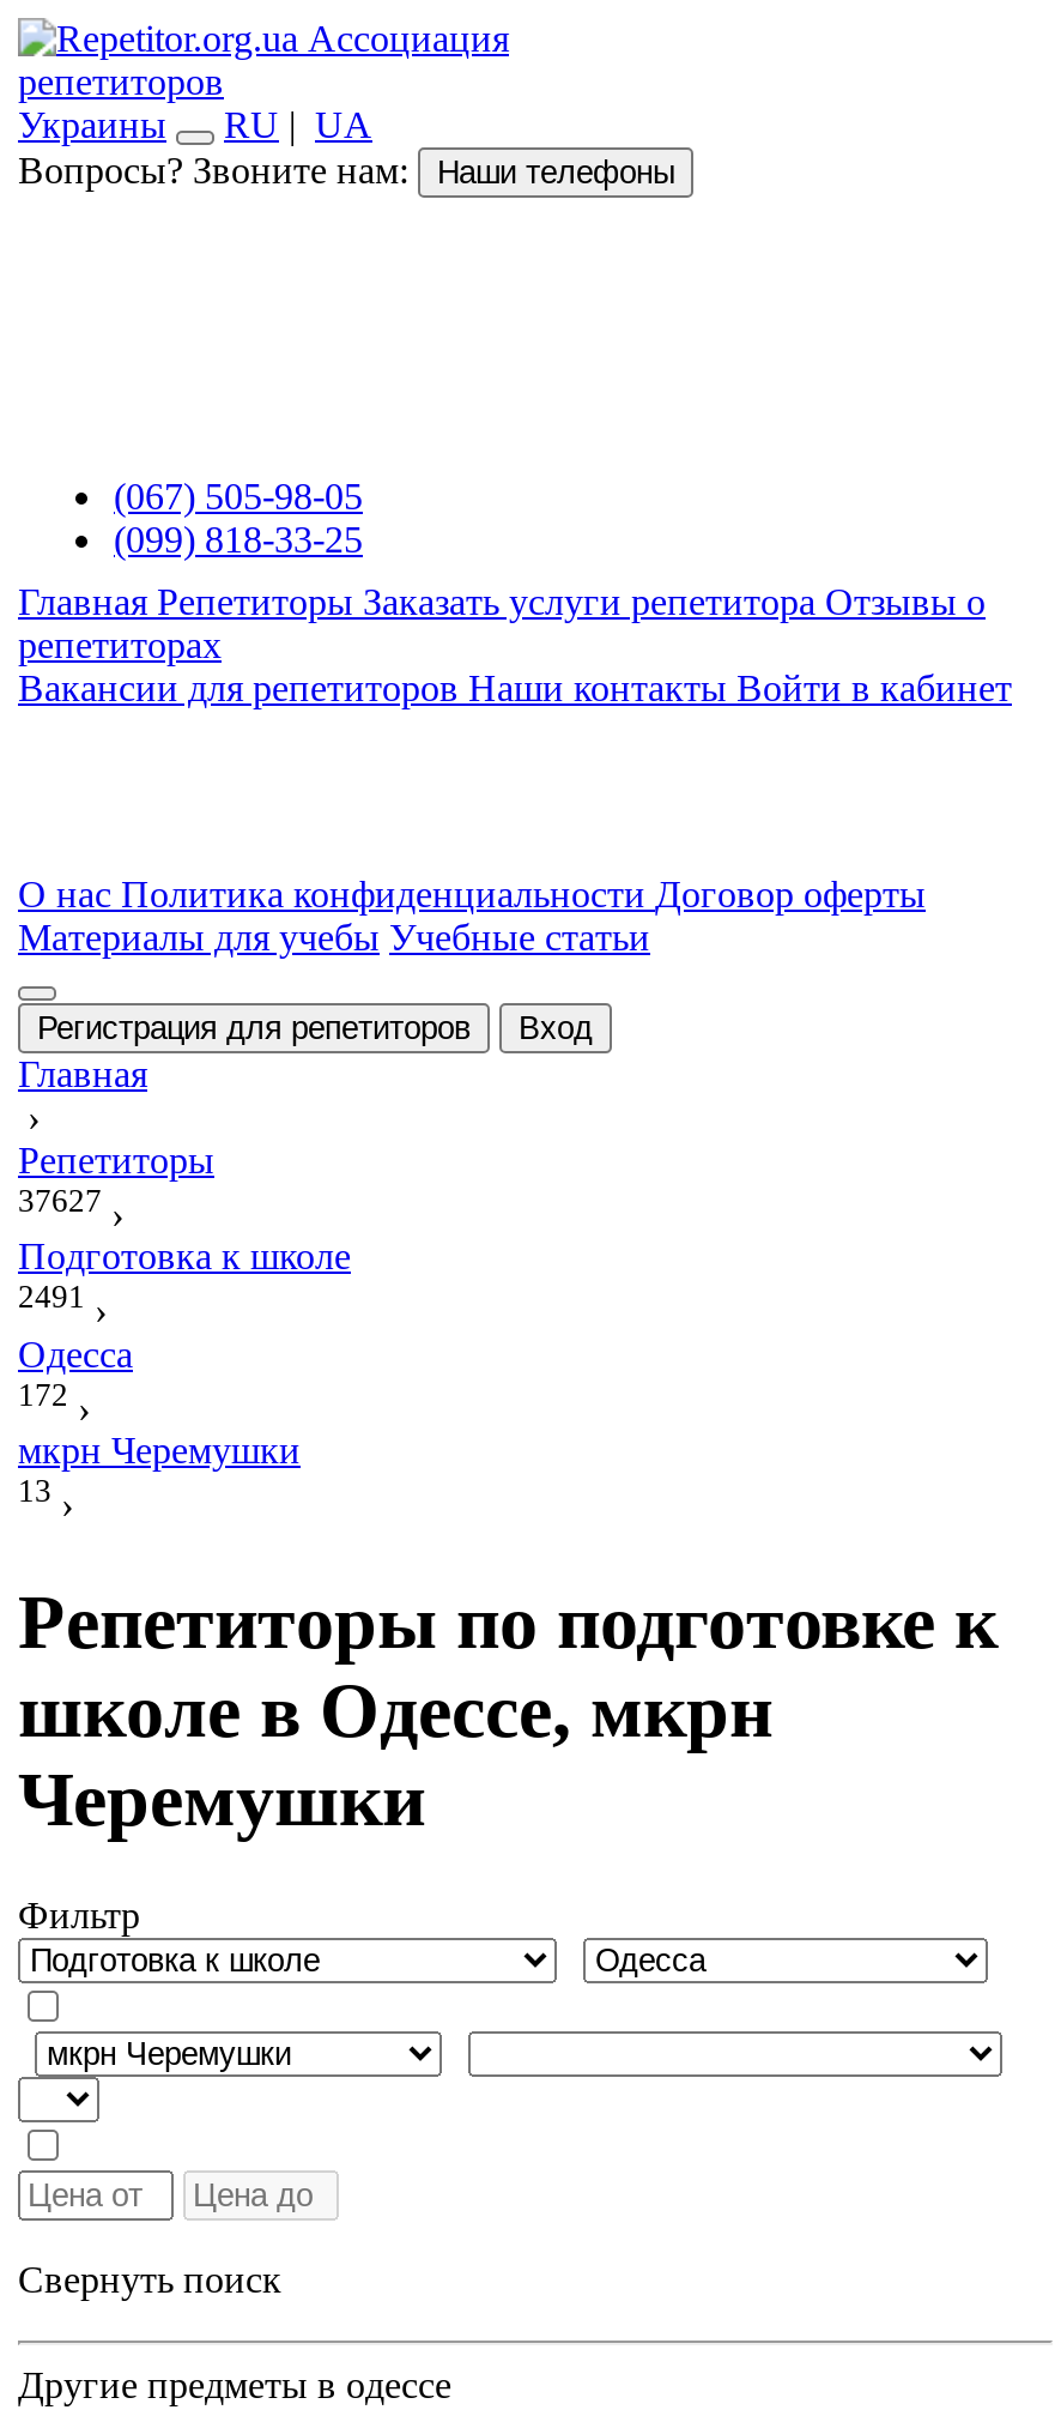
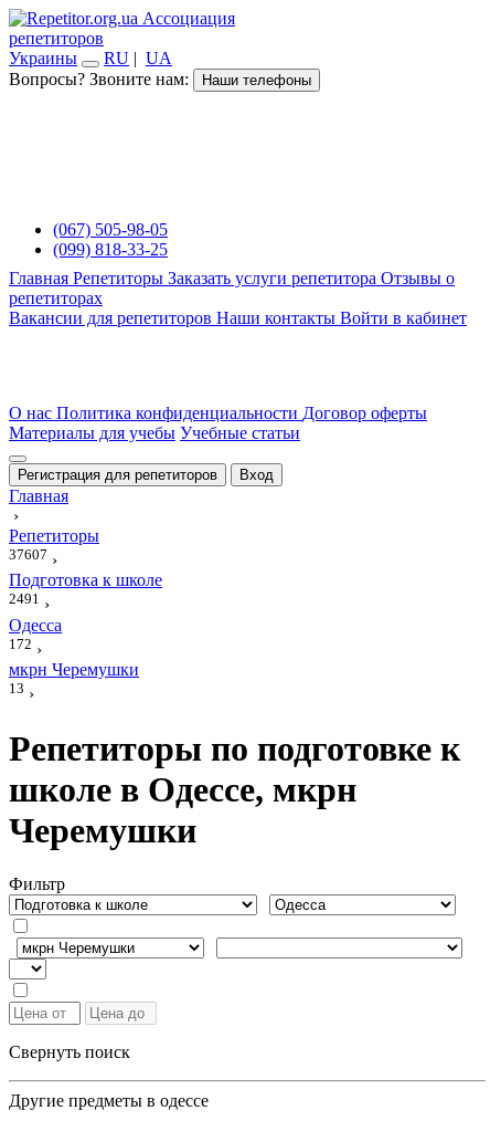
- 37627 ›
+ 37607 ›
